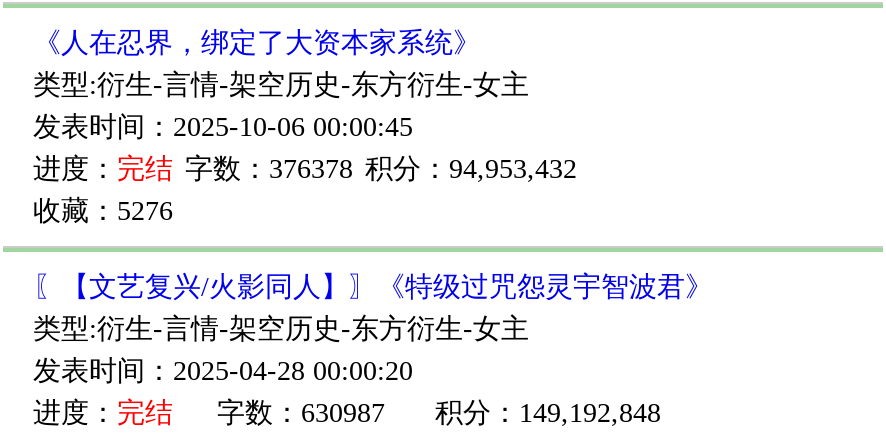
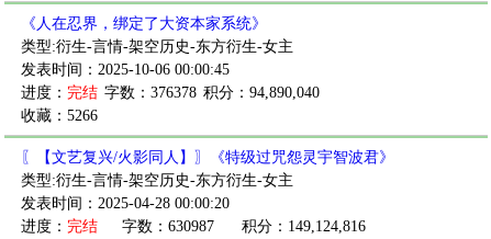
- 进度：完结 字数：376378 积分：94,953,432
+ 进度：完结 字数：376378 积分：94,890,040

- 收藏：5276
+ 收藏：5266

- 进度：完结 字数：630987 积分：149,192,848
+ 进度：完结 字数：630987 积分：149,124,816
